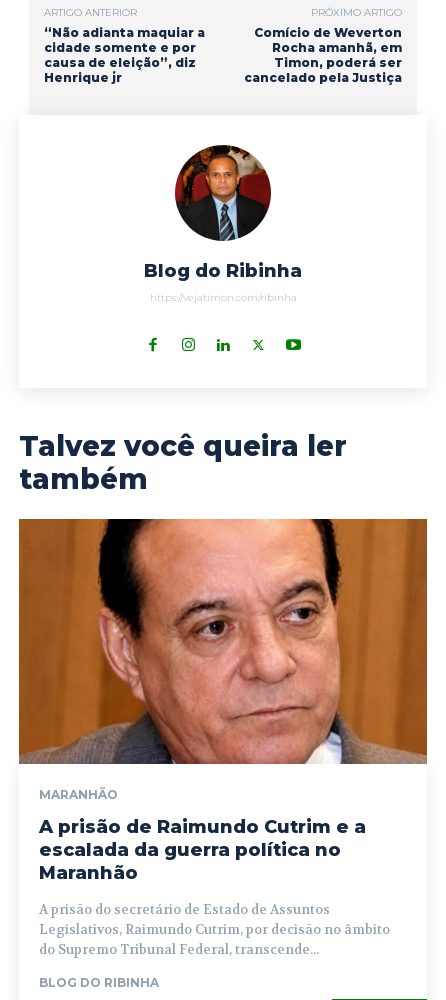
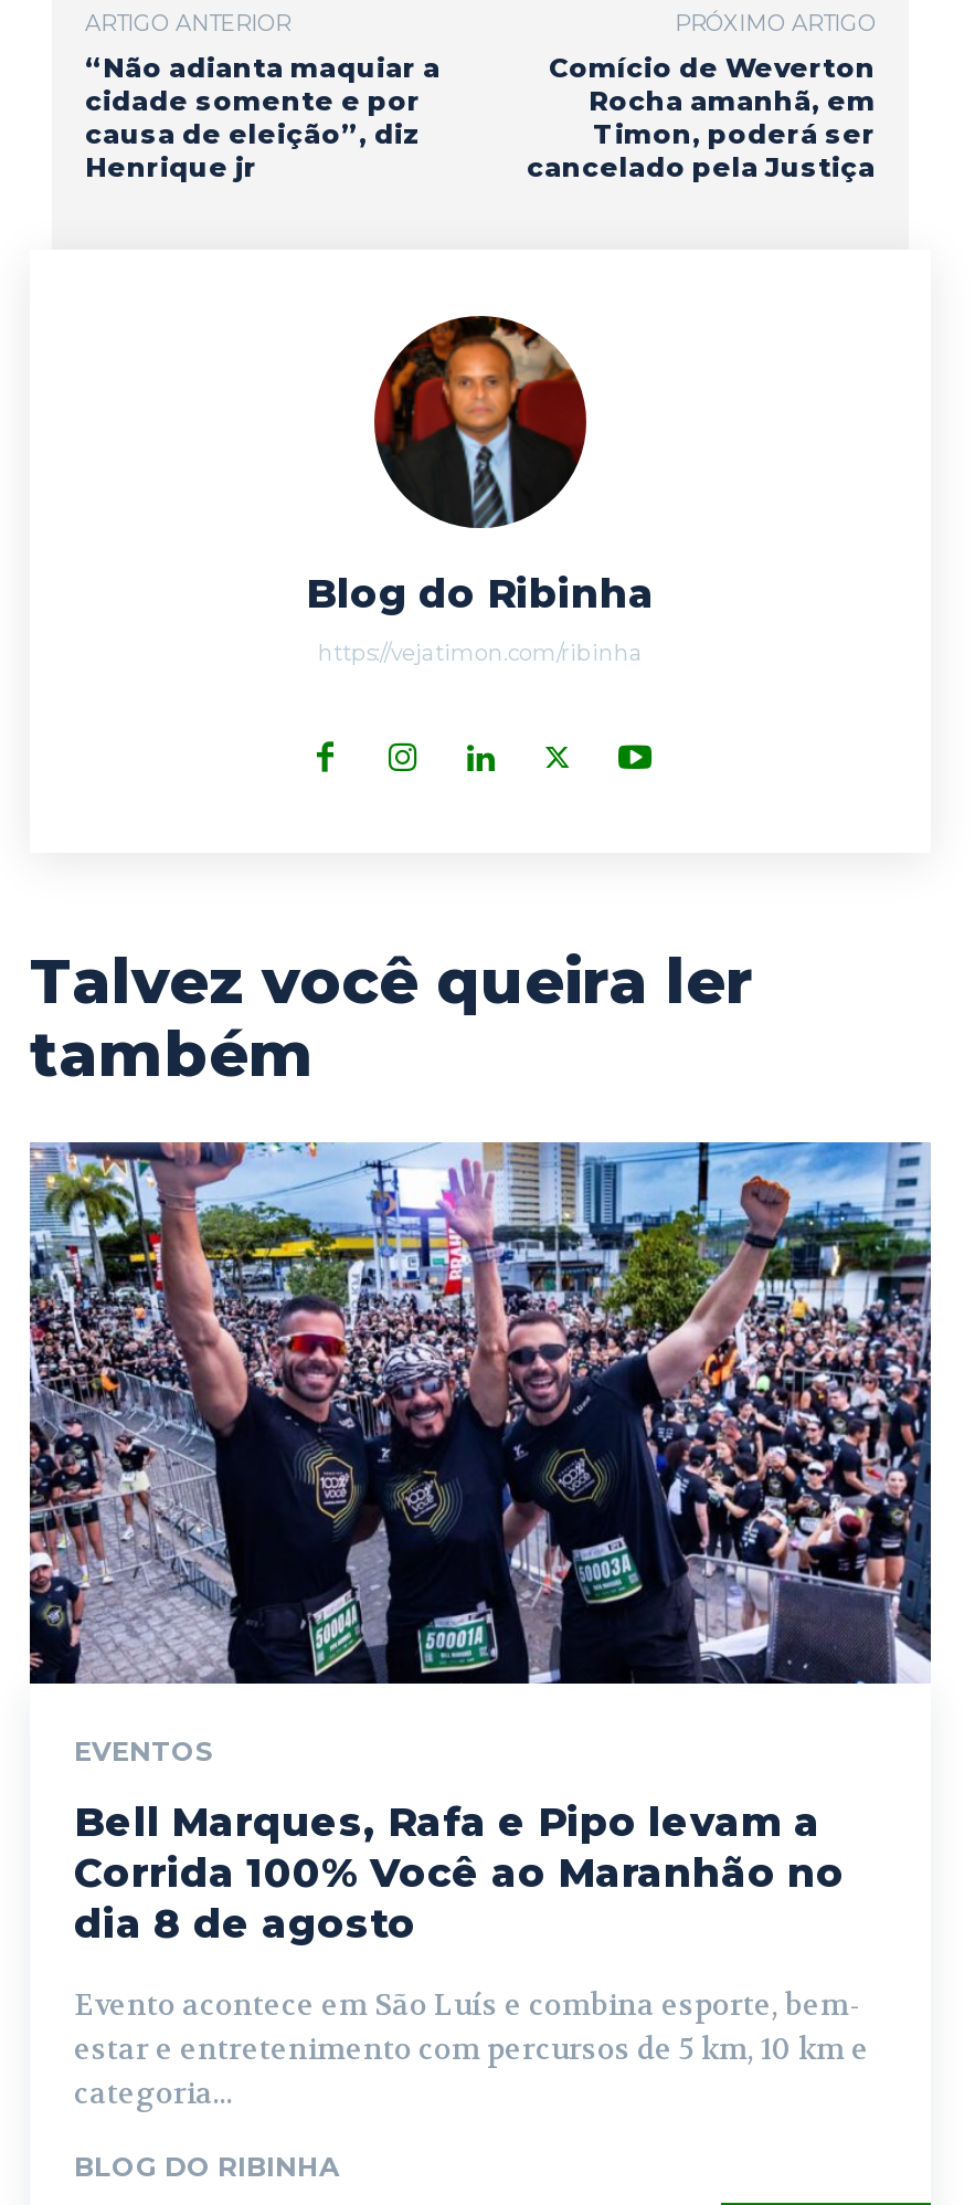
- [image]
- MARANHÃO
+ [image]
+ EVENTOS

- A prisão de Raimundo Cutrim e a
- escalada da guerra política no
- Maranhão
+ Bell Marques, Rafa e Pipo levam a
+ Corrida 100% Você ao Maranhão no
+ dia 8 de agosto

- A prisão do secretário de Estado de Assuntos
- Legislativos, Raimundo Cutrim, por decisão no âmbito
- do Supremo Tribunal Federal, transcende...
+ Evento acontece em São Luís e combina esporte, bem-
+ estar e entretenimento com percursos de 5 km, 10 km e
+ categoria...
